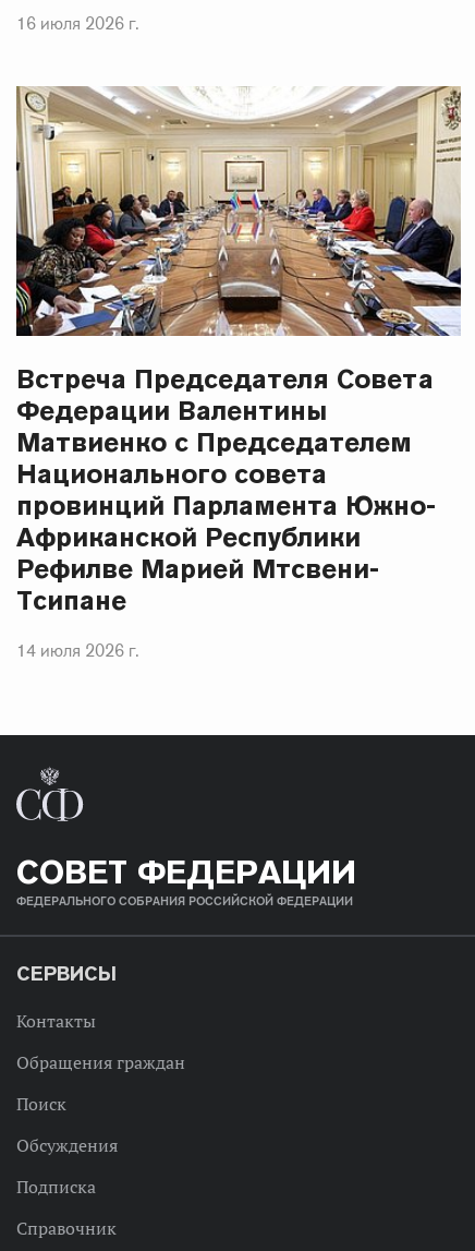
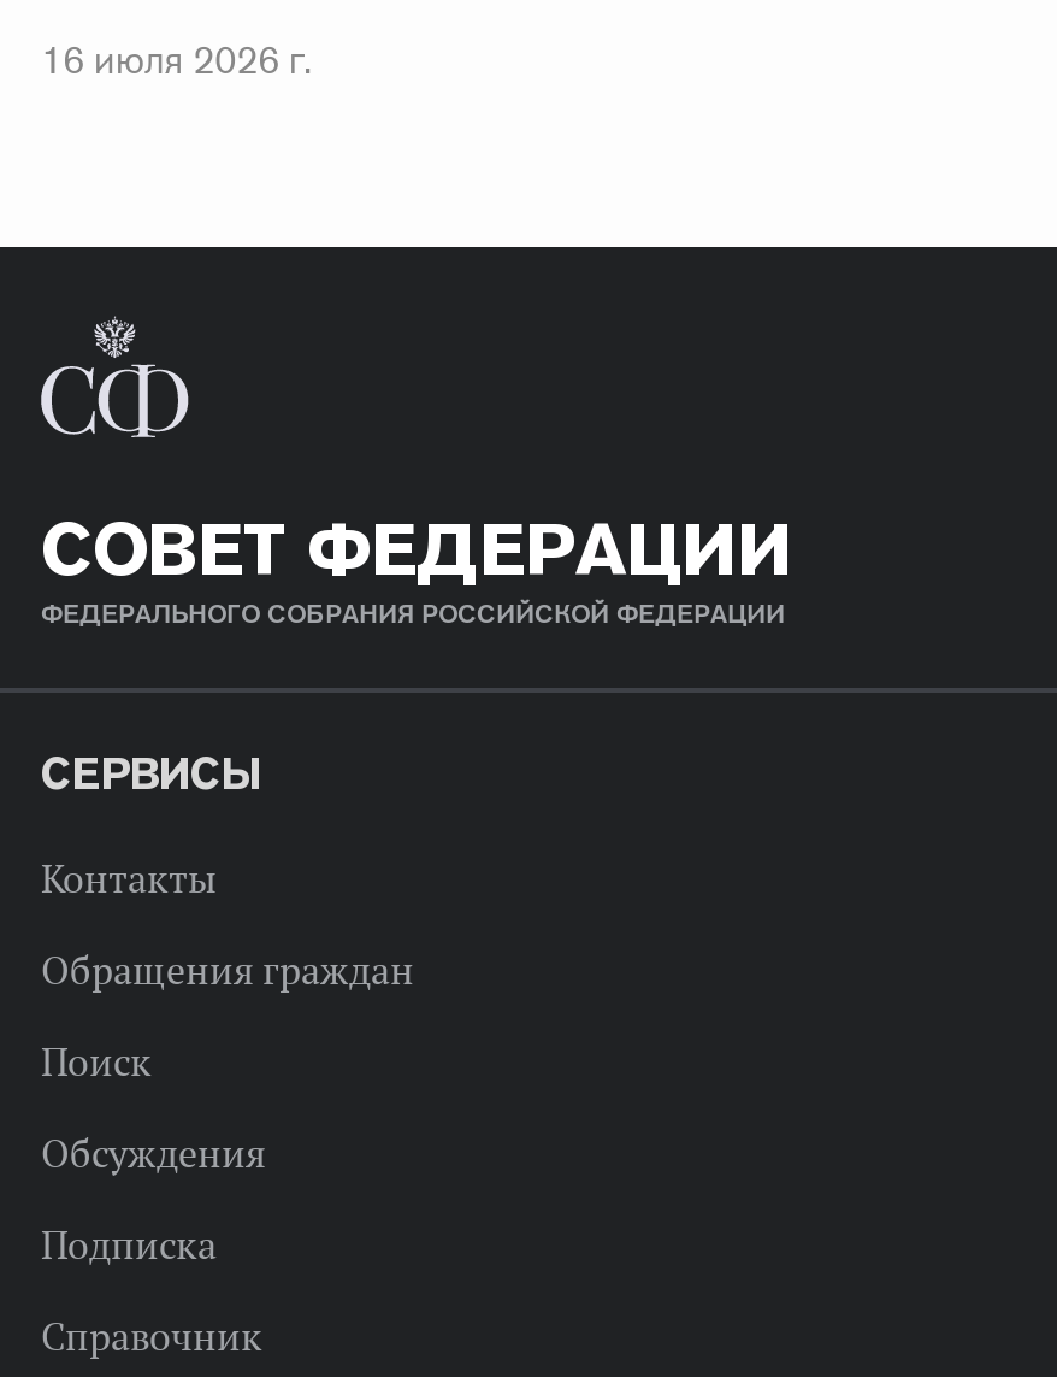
- [image]
- Встреча Председателя Совета
- Федерации Валентины
- Матвиенко с Председателем
- Национального совета
- провинций Парламента Южно-
- Африканской Республики
- Рефилве Марией Мтсвени-
- Тсипане
- 14 июля 2026 г.
